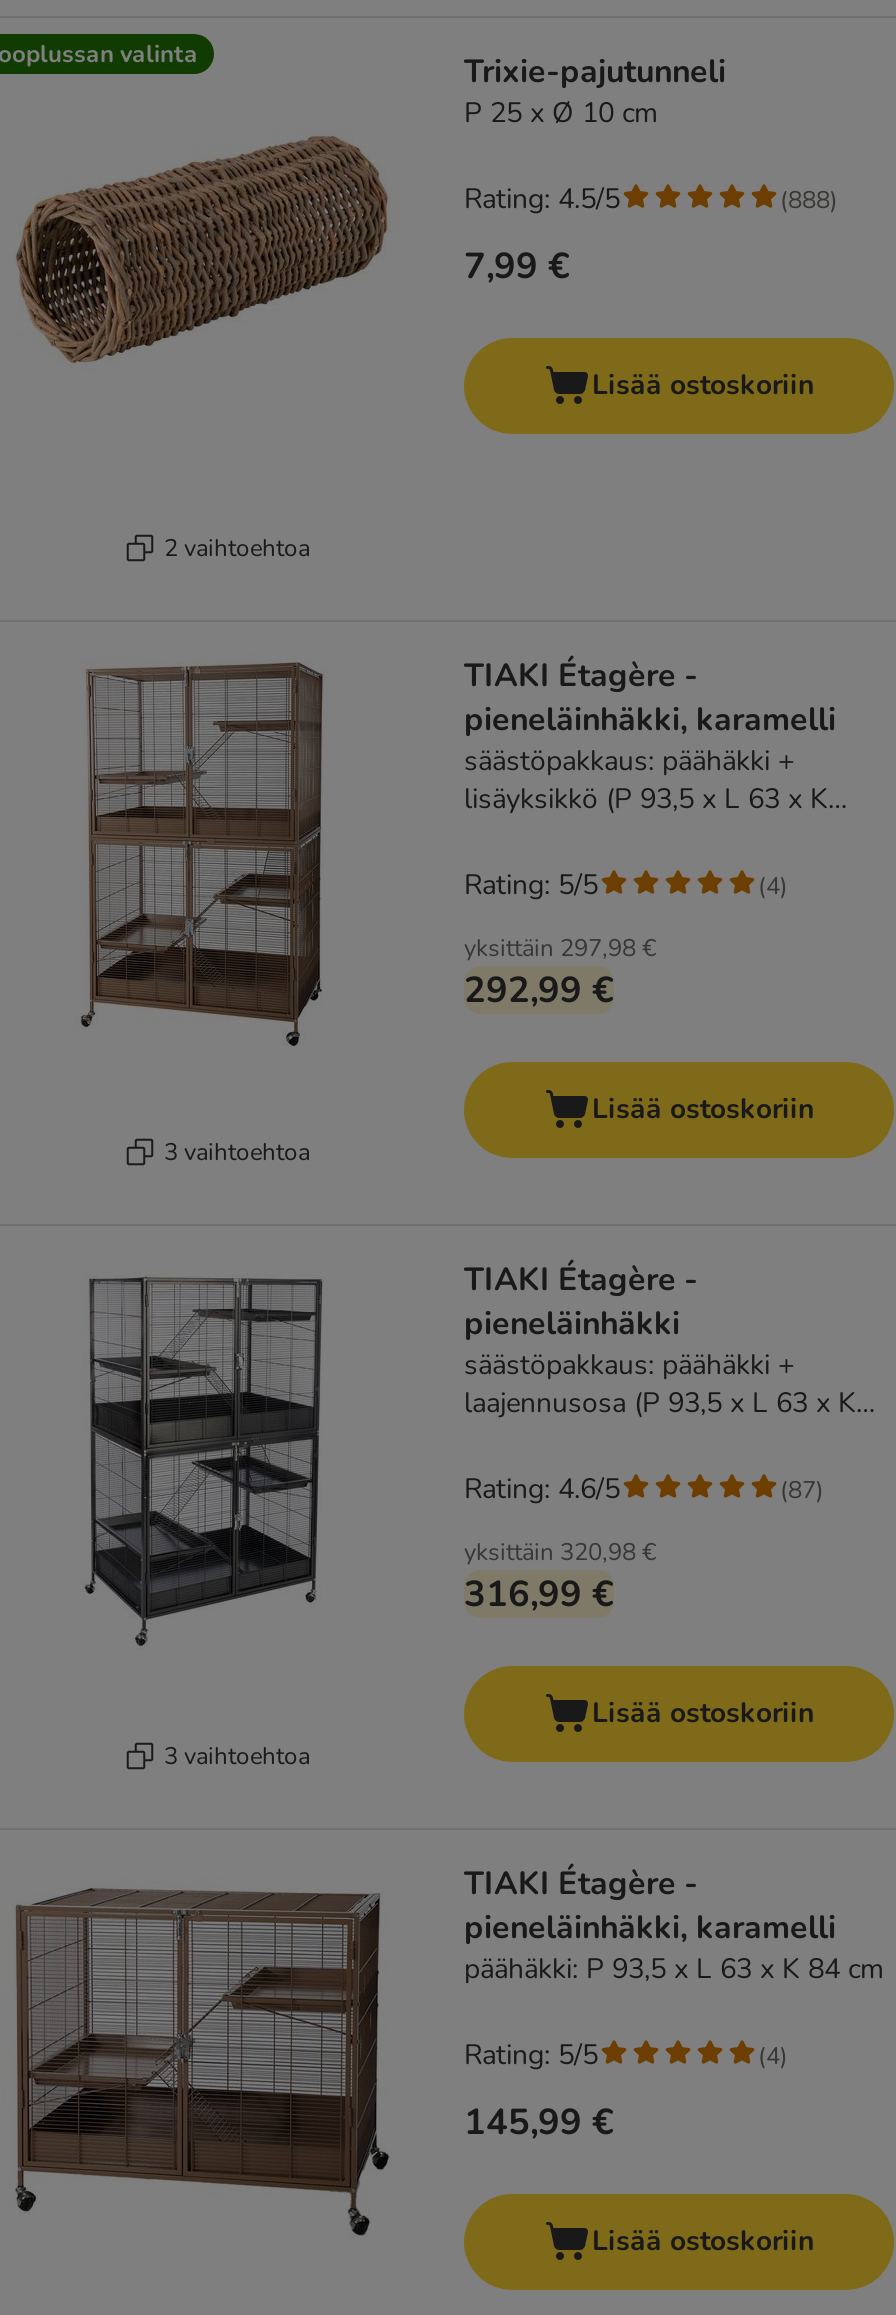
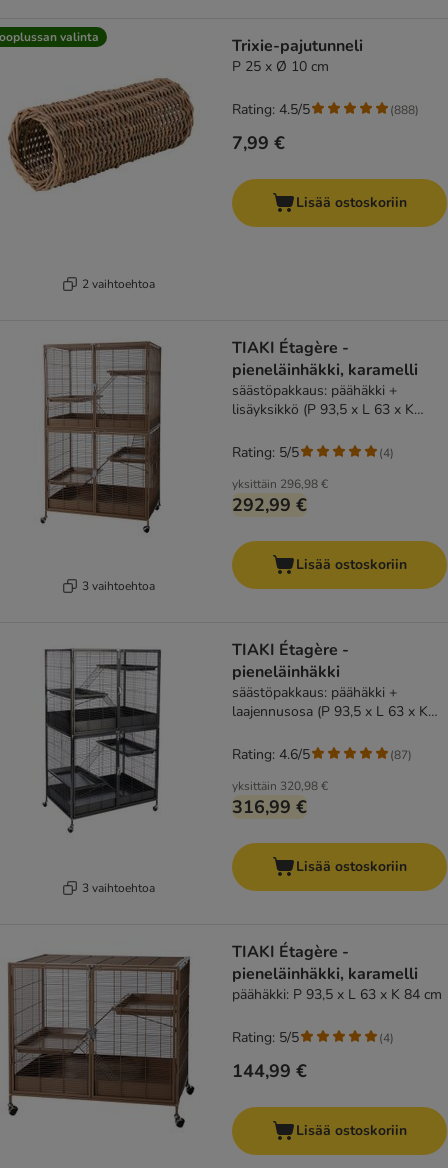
- yksittäin 297,98 €
+ yksittäin 296,98 €

- 145,99 €
+ 144,99 €
